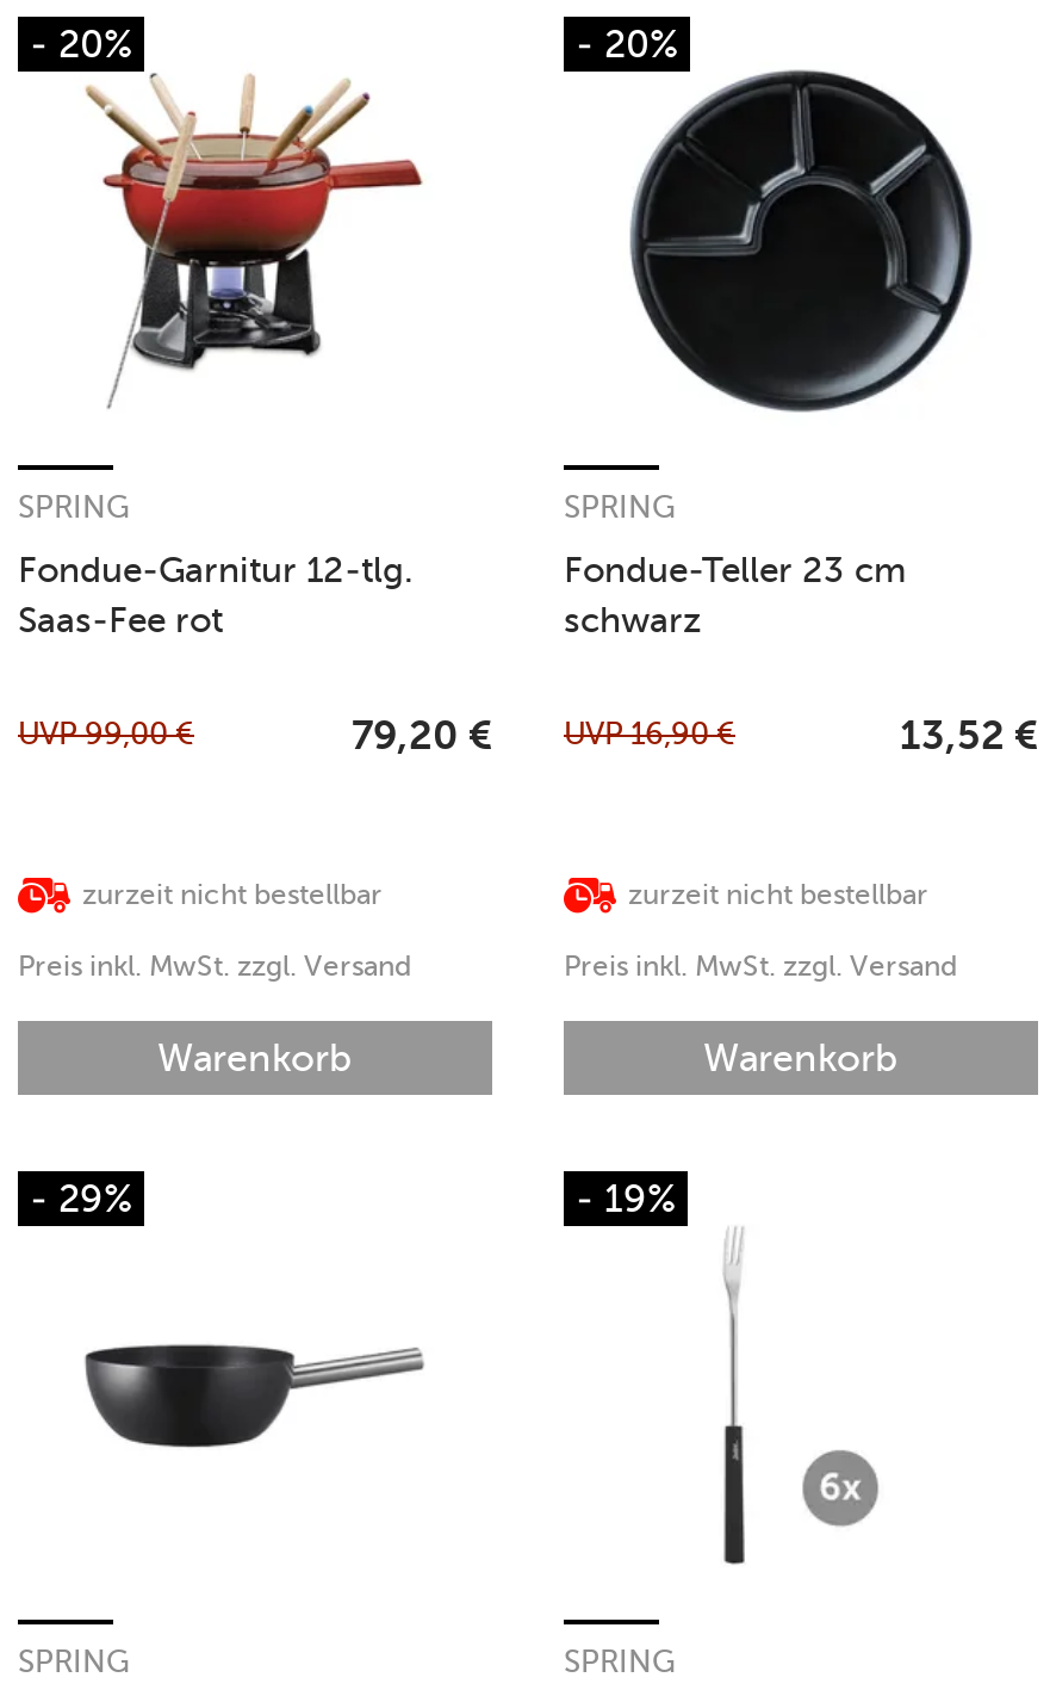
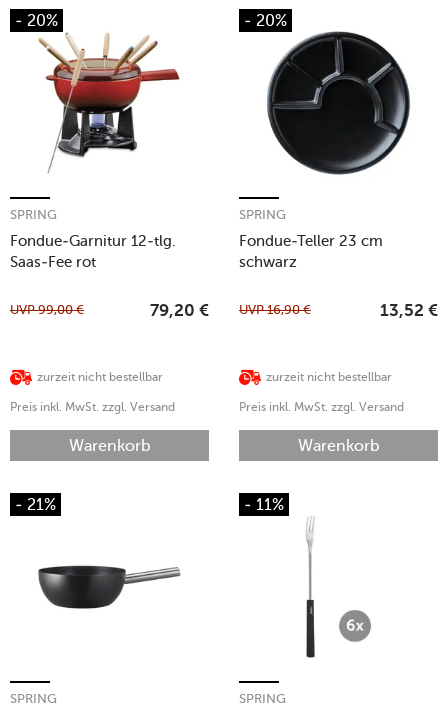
- - 29%
+ - 21%

- - 19%
+ - 11%
